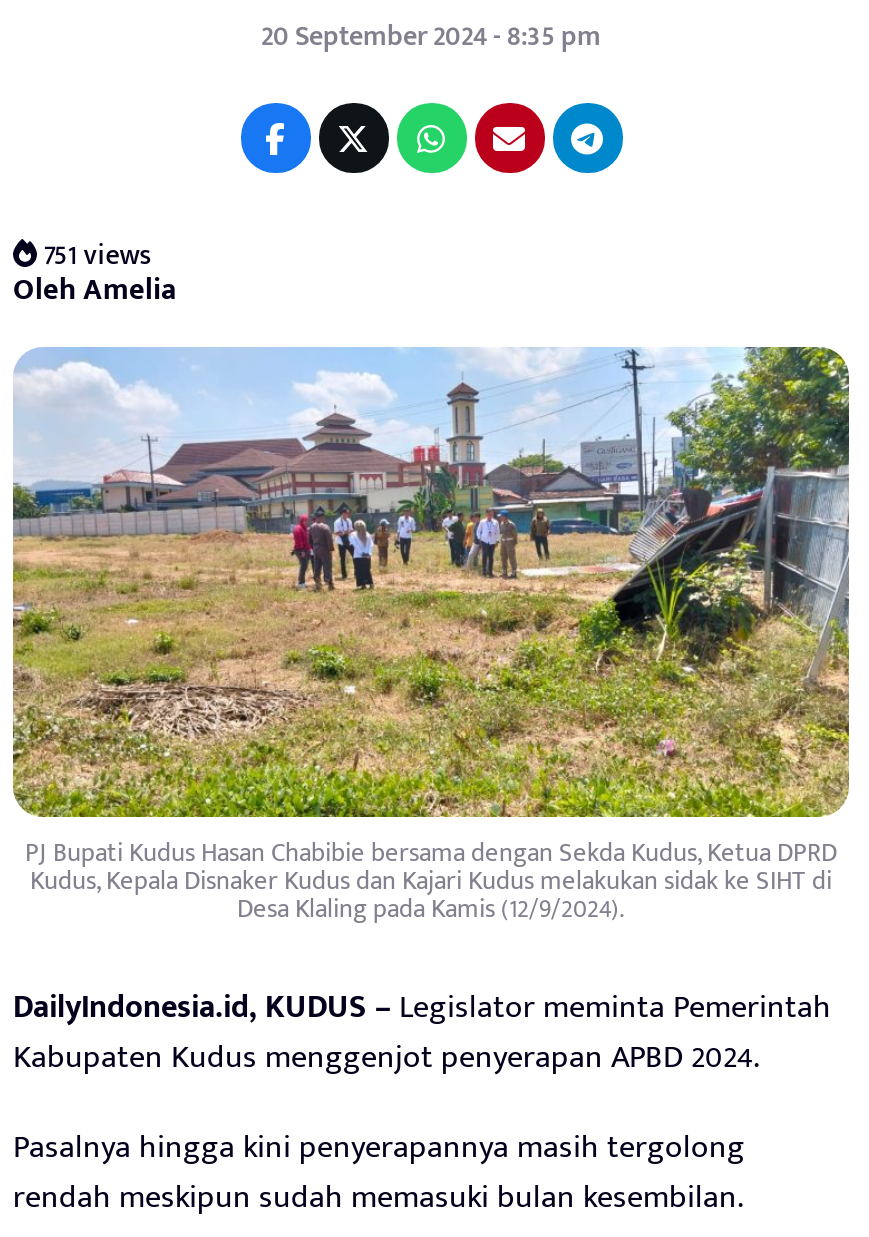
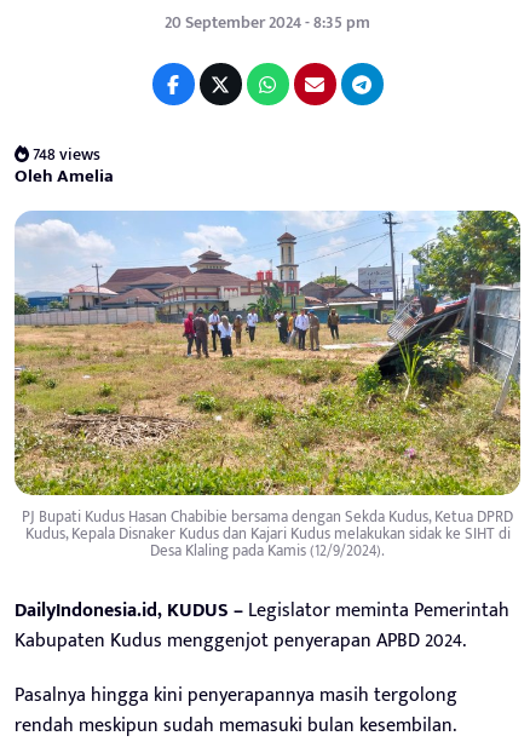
- 751 views
+ 748 views
